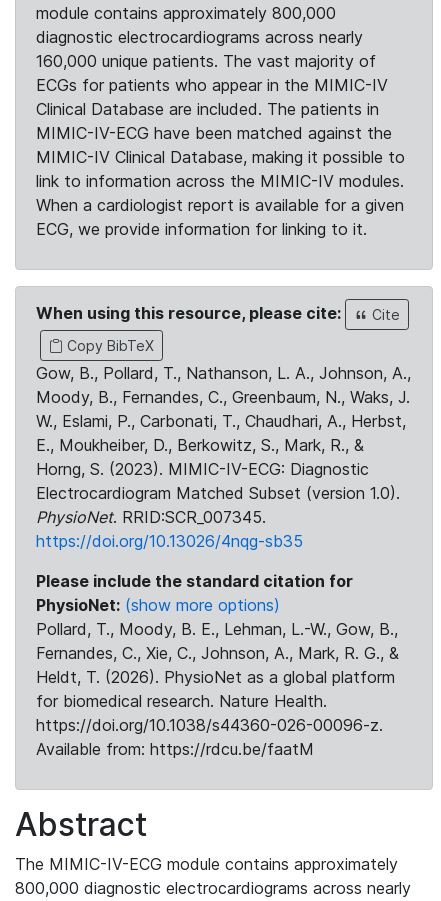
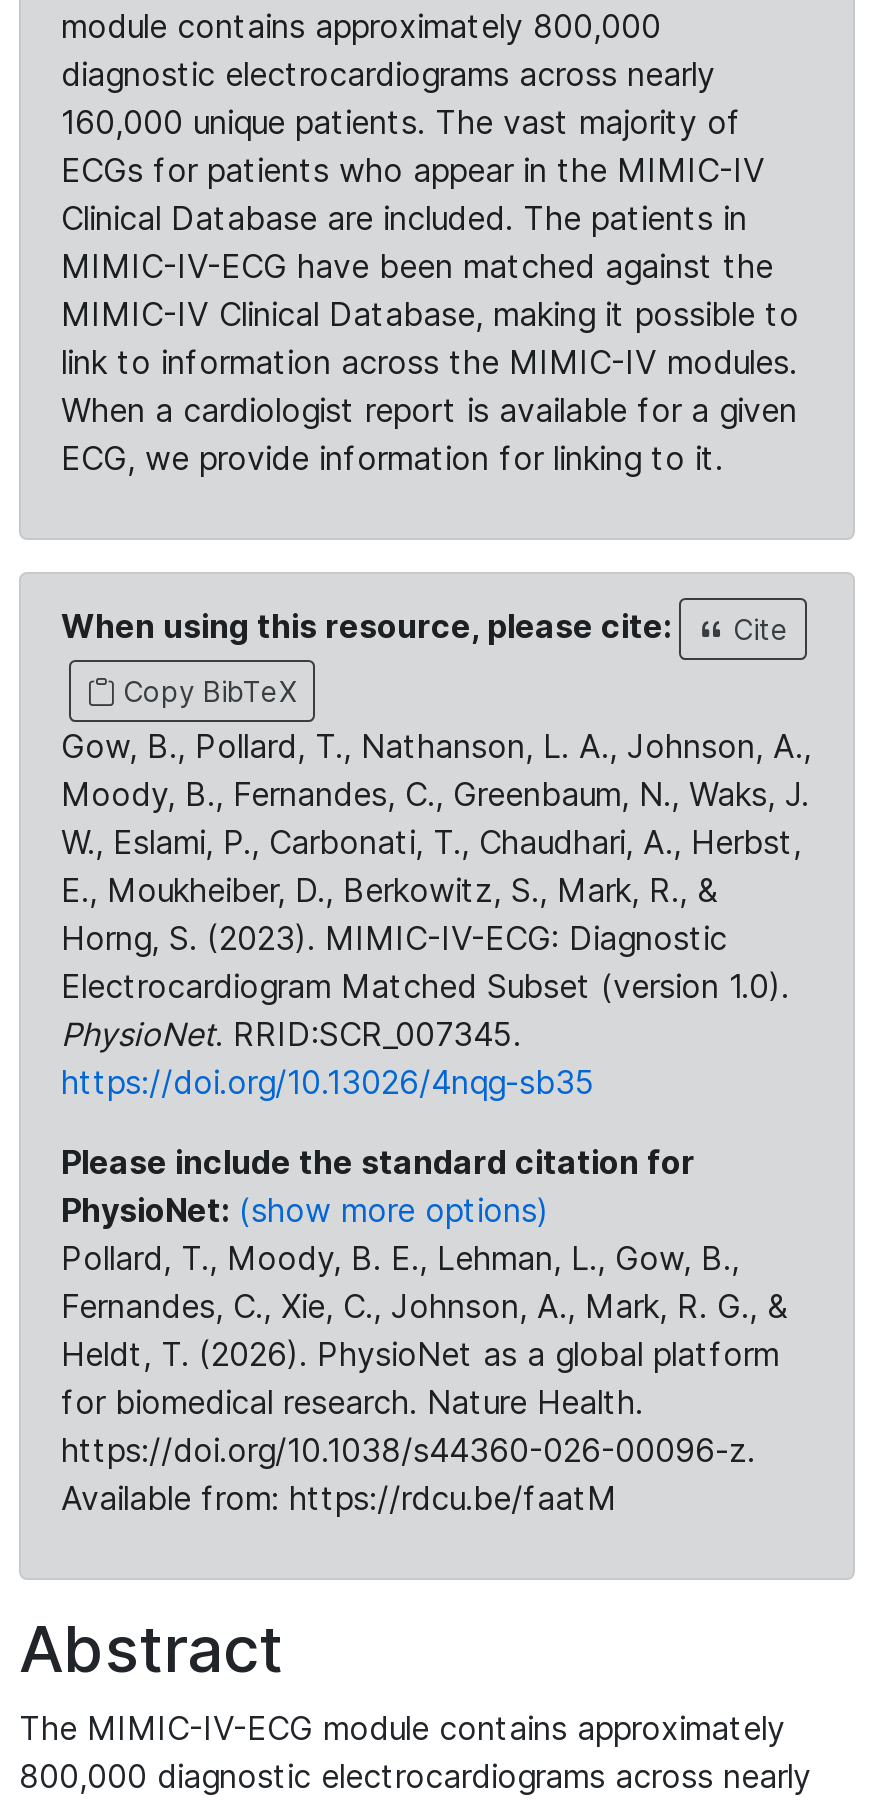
- Pollard, T., Moody, B. E., Lehman, L.-W., Gow, B.,
+ Pollard, T., Moody, B. E., Lehman, L., Gow, B.,
